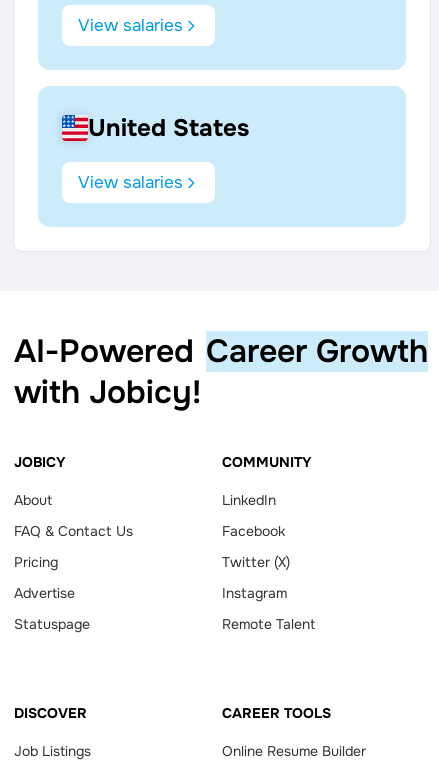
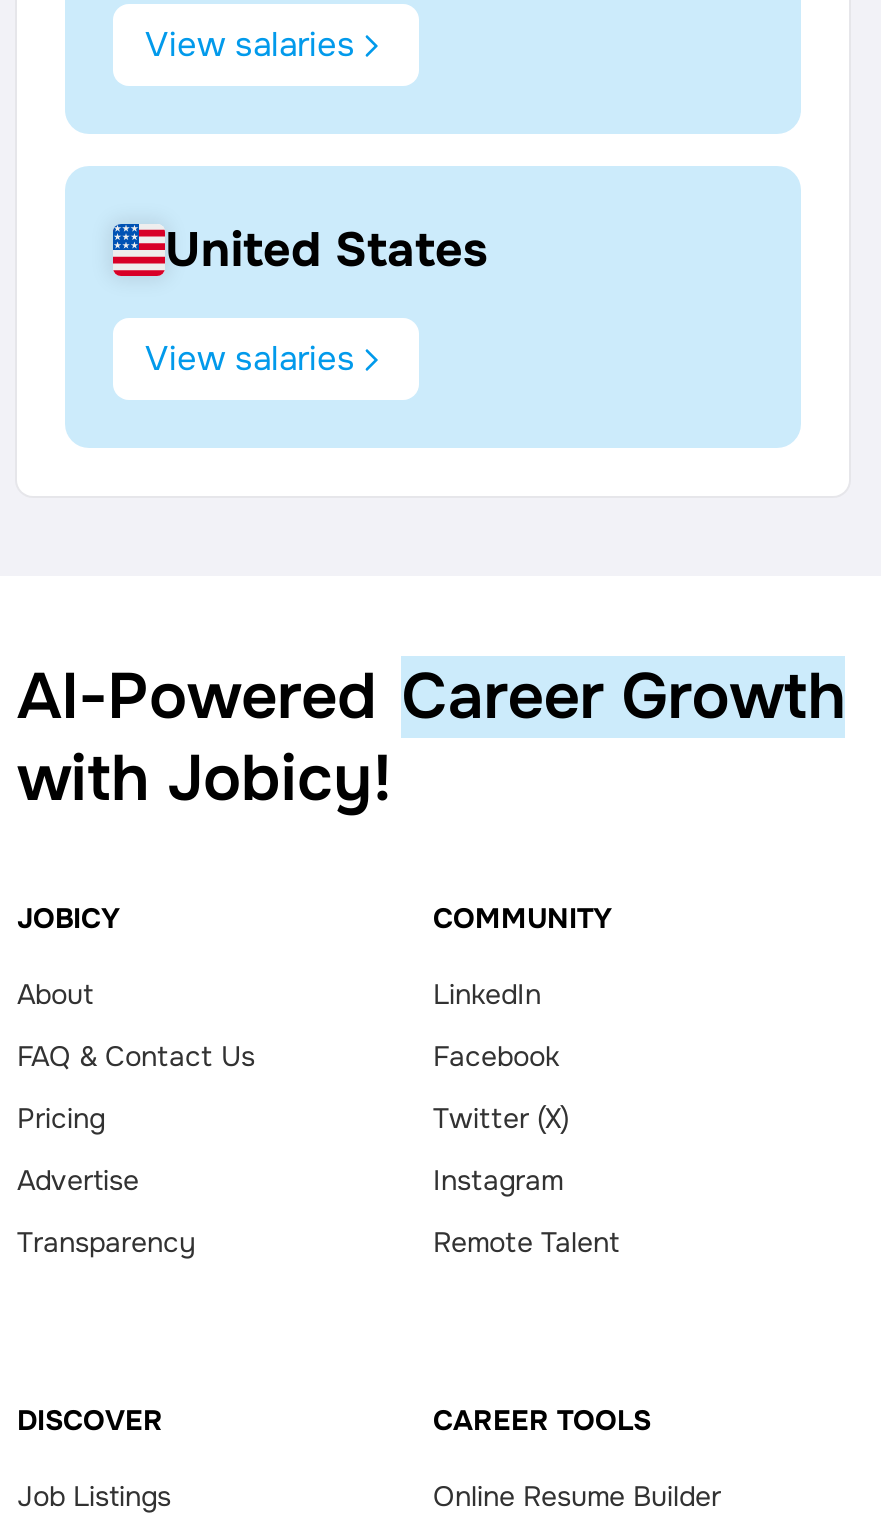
- Statuspage
+ Transparency
